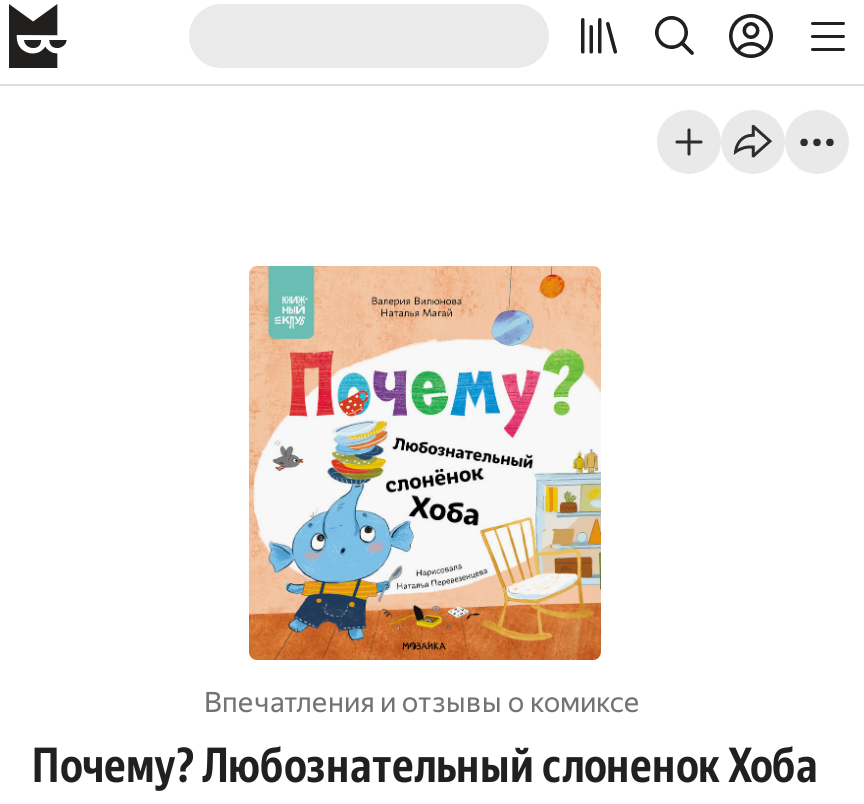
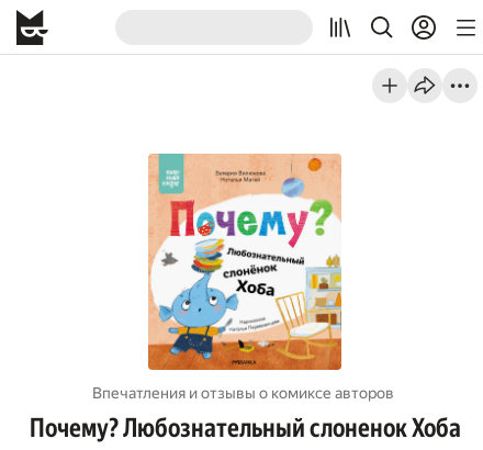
- Впечатления и отзывы о комиксе
+ Впечатления и отзывы о комиксе авторов
